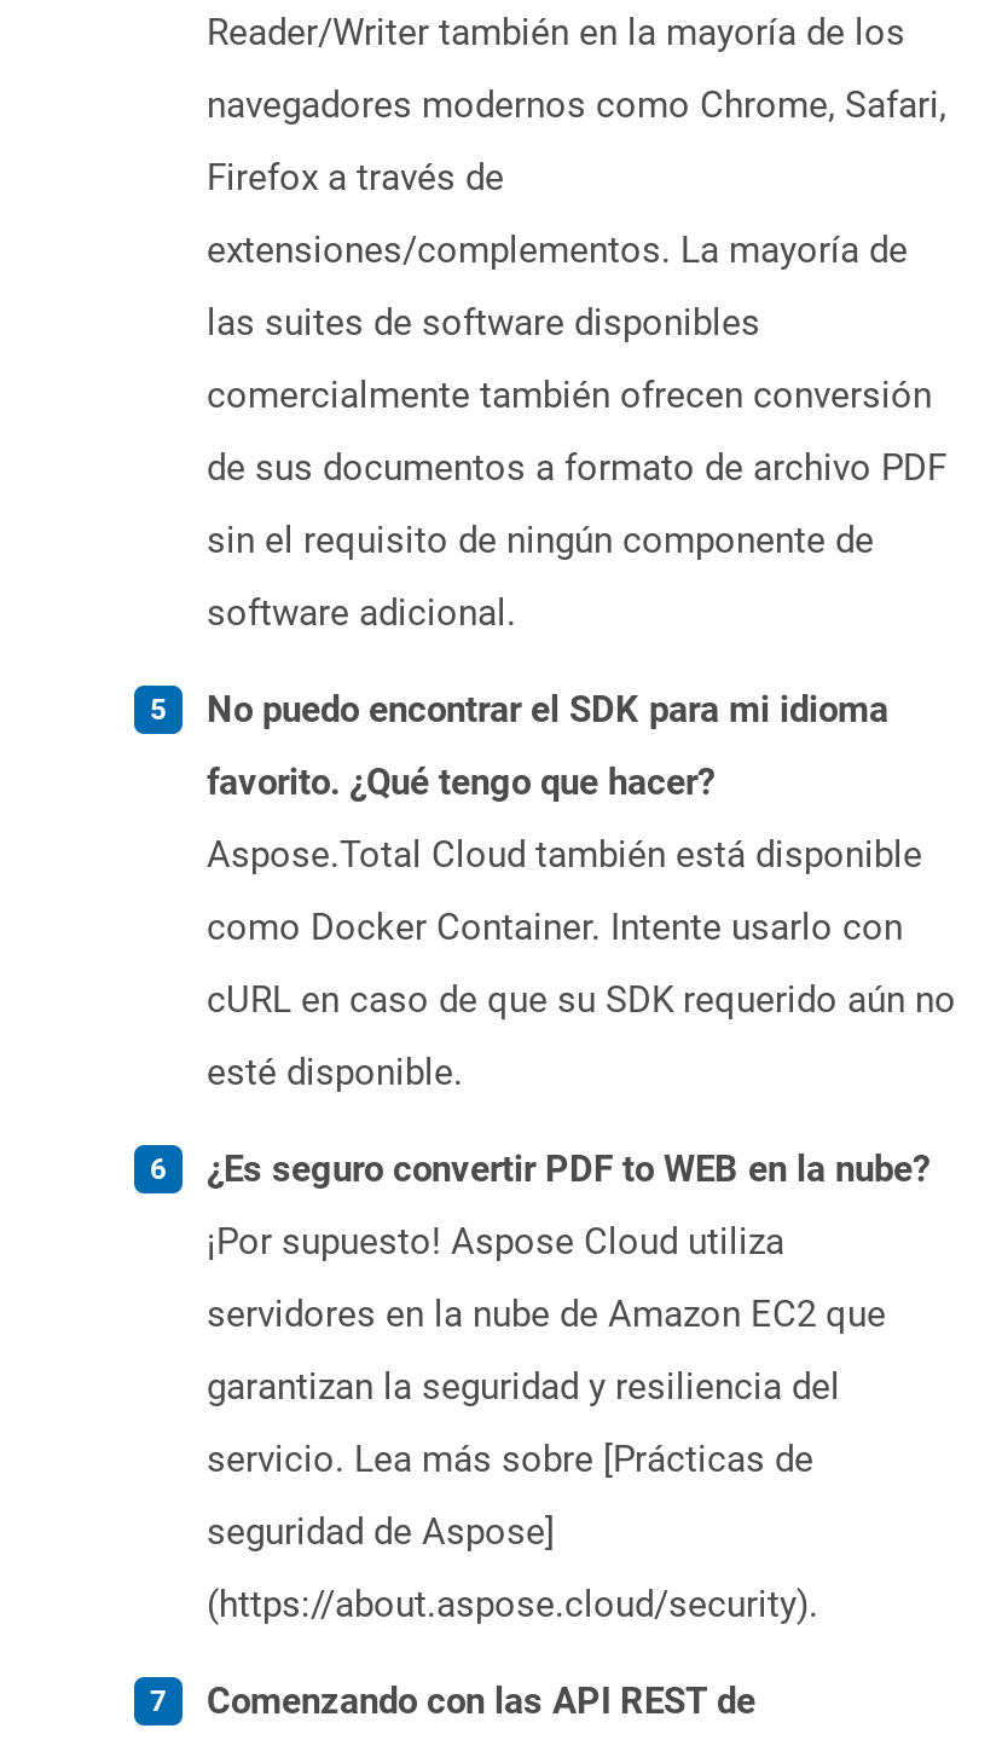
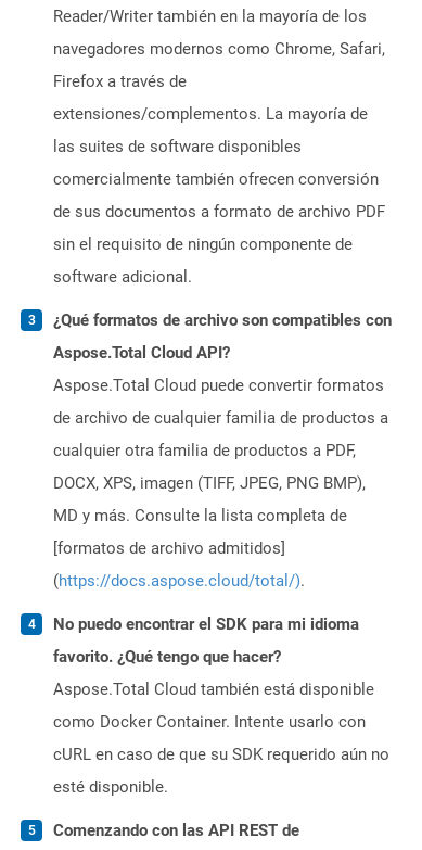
+ ¿Qué formatos de archivo son compatibles con
+ Aspose.Total Cloud API?
+ Aspose.Total Cloud puede convertir formatos
+ de archivo de cualquier familia de productos a
+ cualquier otra familia de productos a PDF,
+ DOCX, XPS, imagen (TIFF, JPEG, PNG BMP),
+ MD y más. Consulte la lista completa de
+ [formatos de archivo admitidos]
+ (https://docs.aspose.cloud/total/).

moved down: No puedo encontrar el SDK para mi idioma | favorito. ¿Qué tengo que hacer? | Aspose.Total Cloud también está disponible | como Docker Container. Intente usarlo con | cURL en caso de que su SDK requerido aún no | esté disponible.

- ¿Es seguro convertir PDF to WEB en la nube?
- ¡Por supuesto! Aspose Cloud utiliza
- servidores en la nube de Amazon EC2 que
- garantizan la seguridad y resiliencia del
- servicio. Lea más sobre [Prácticas de
- seguridad de Aspose]
- (https://about.aspose.cloud/security).
